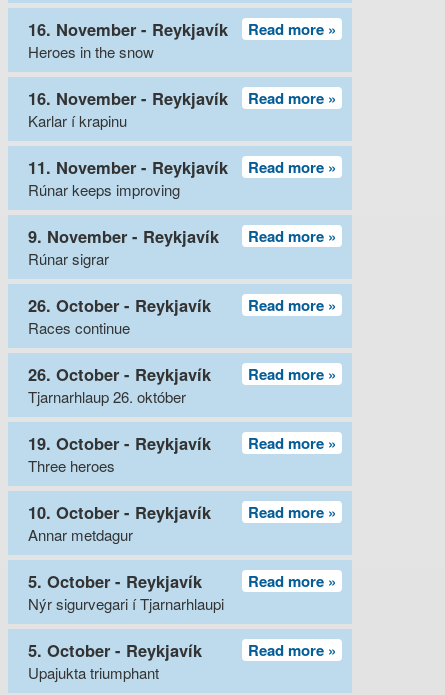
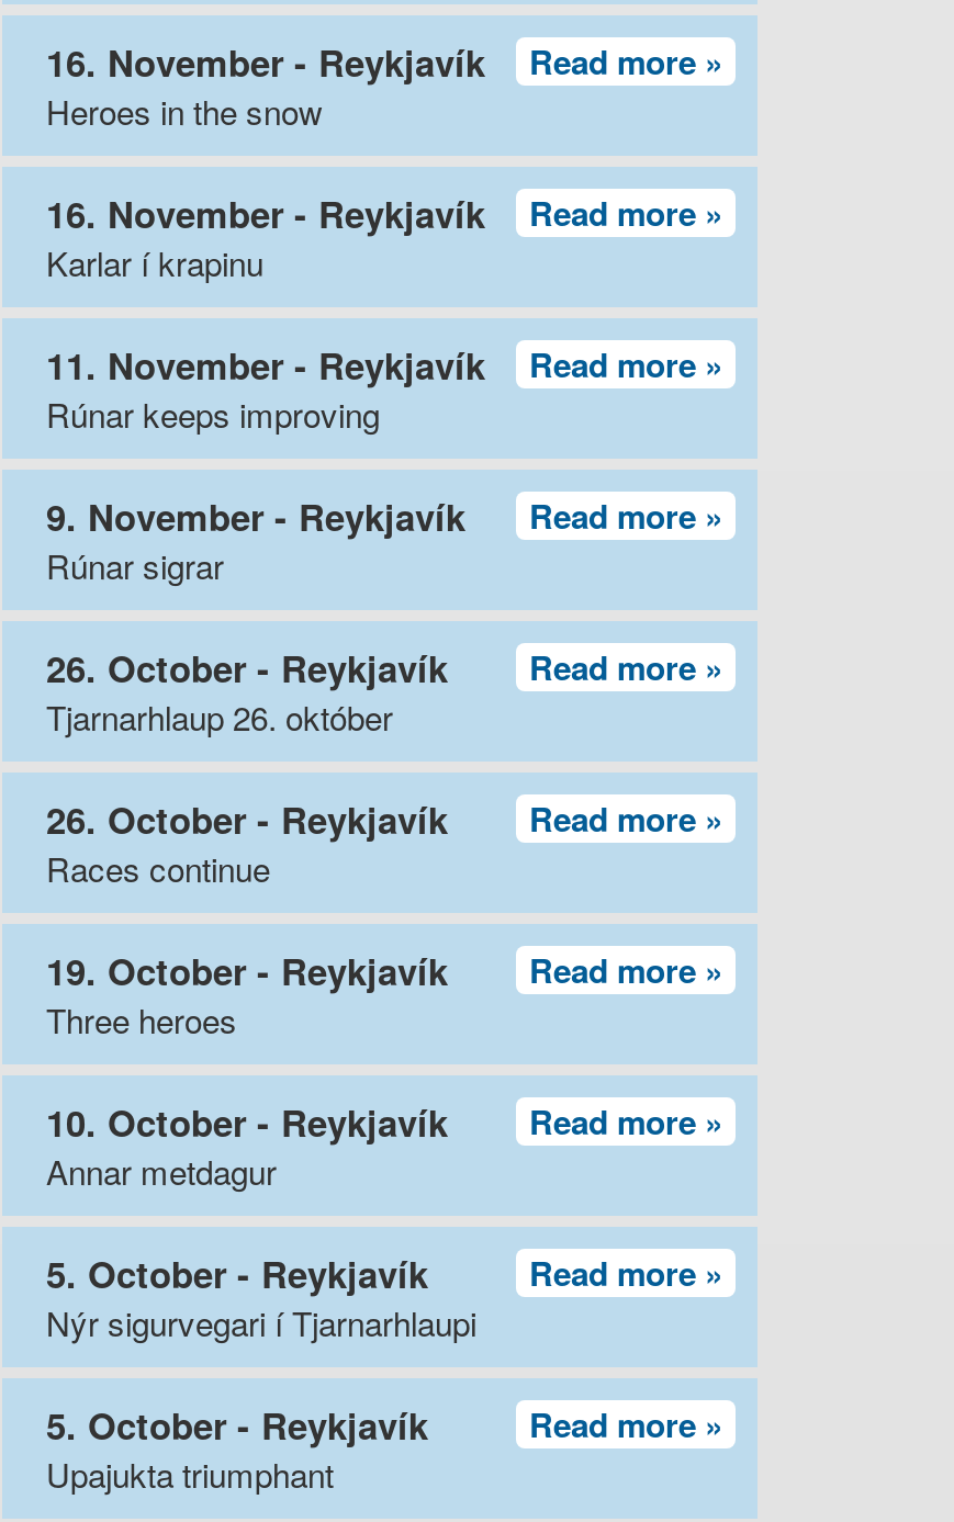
moved down: Races continue

moved up: Tjarnarhlaup 26. október
